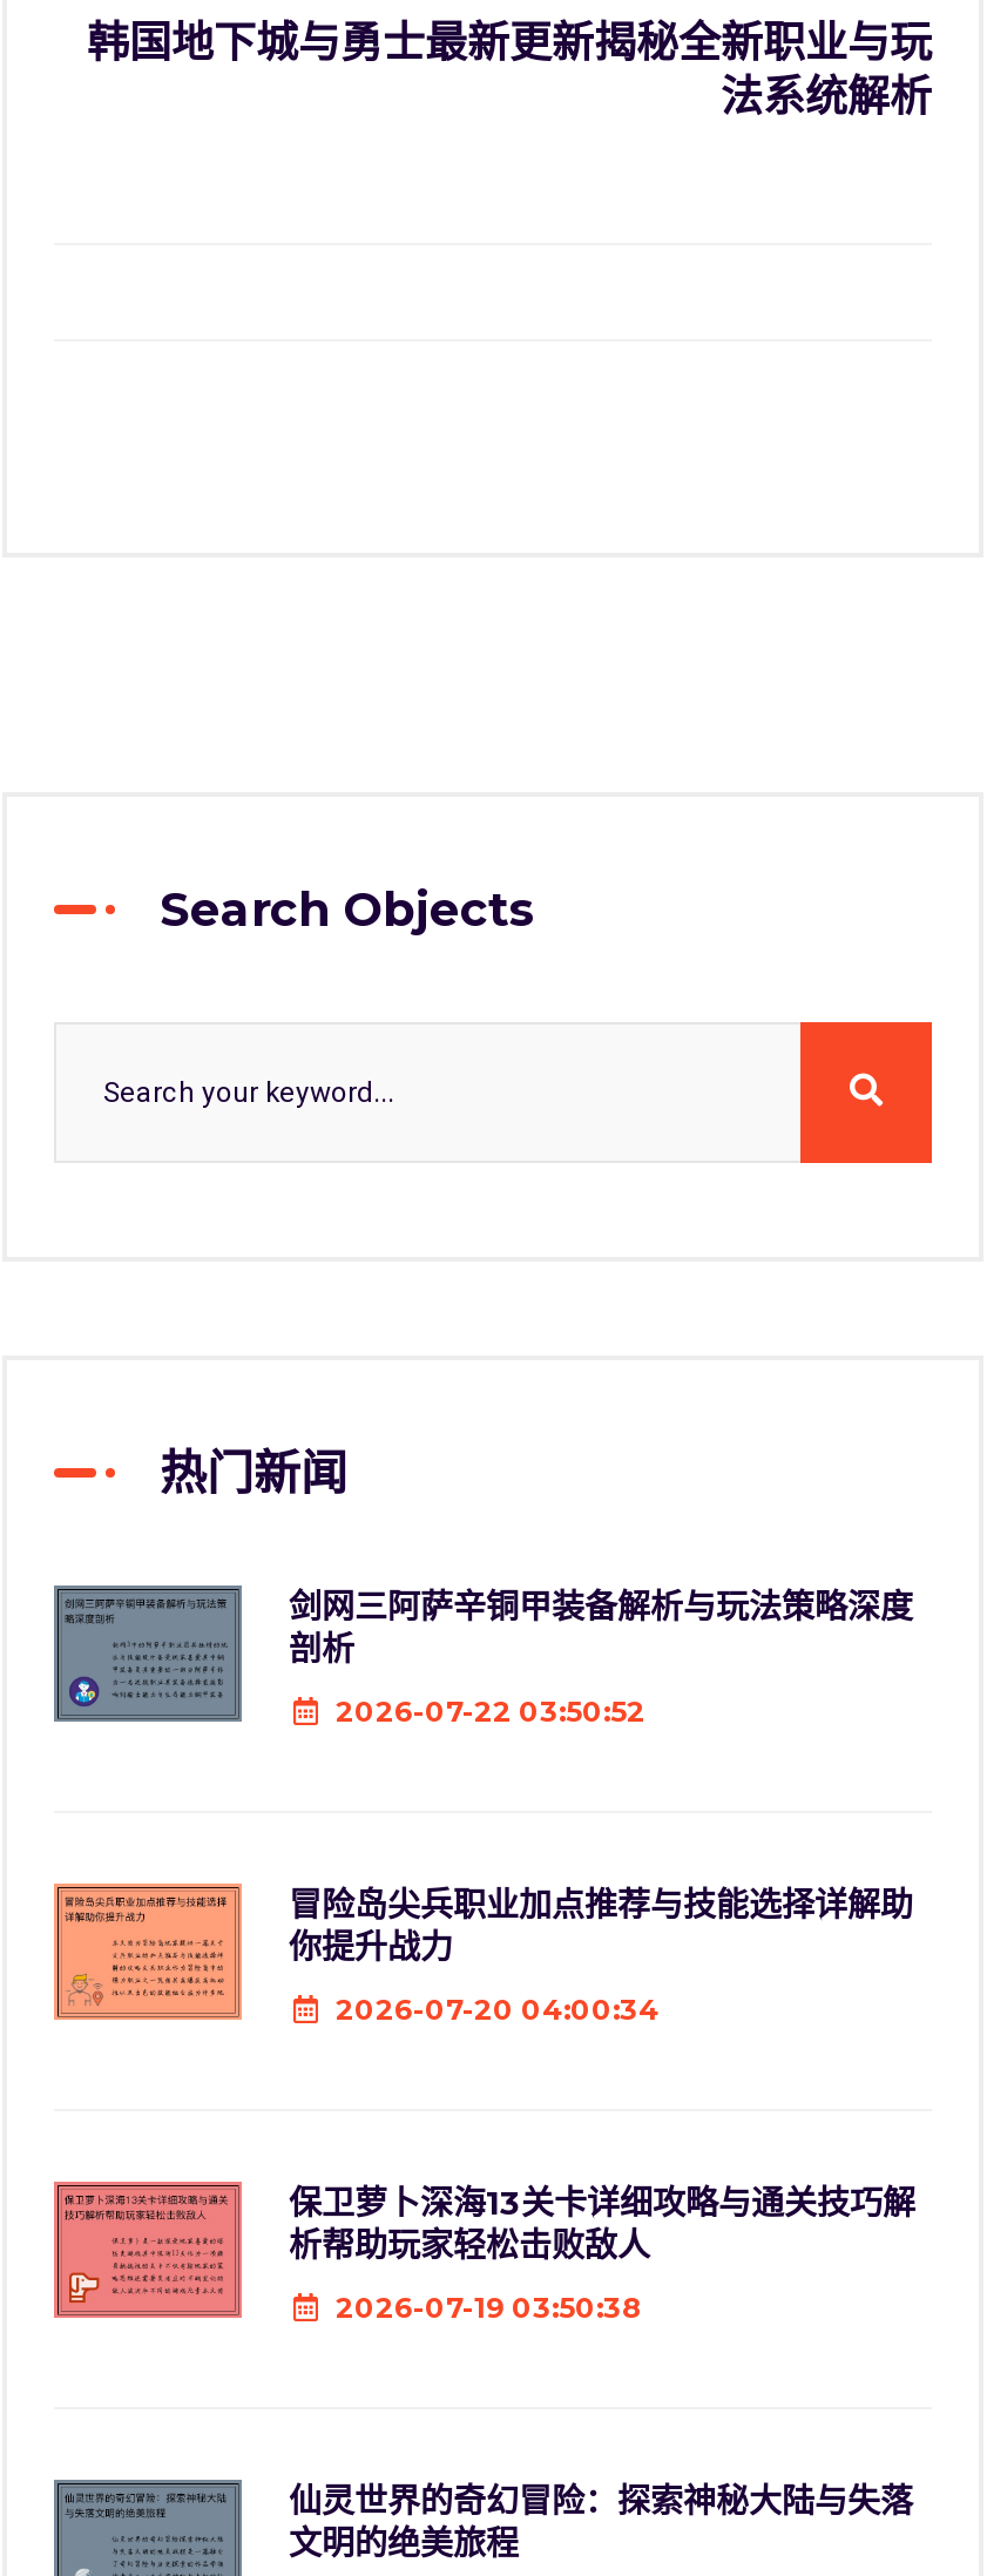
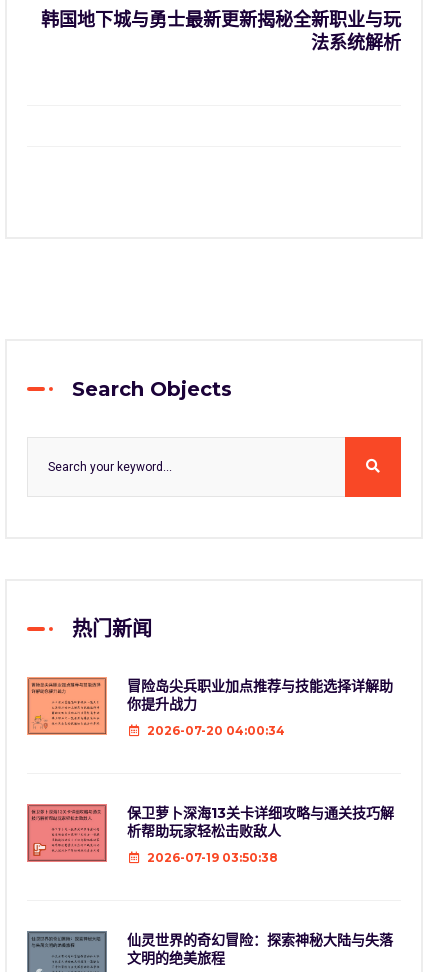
- [image]
- 剑网三阿萨辛铜甲装备解析与玩法策略深度
- 剖析
- 2026-07-22 03:50:52
